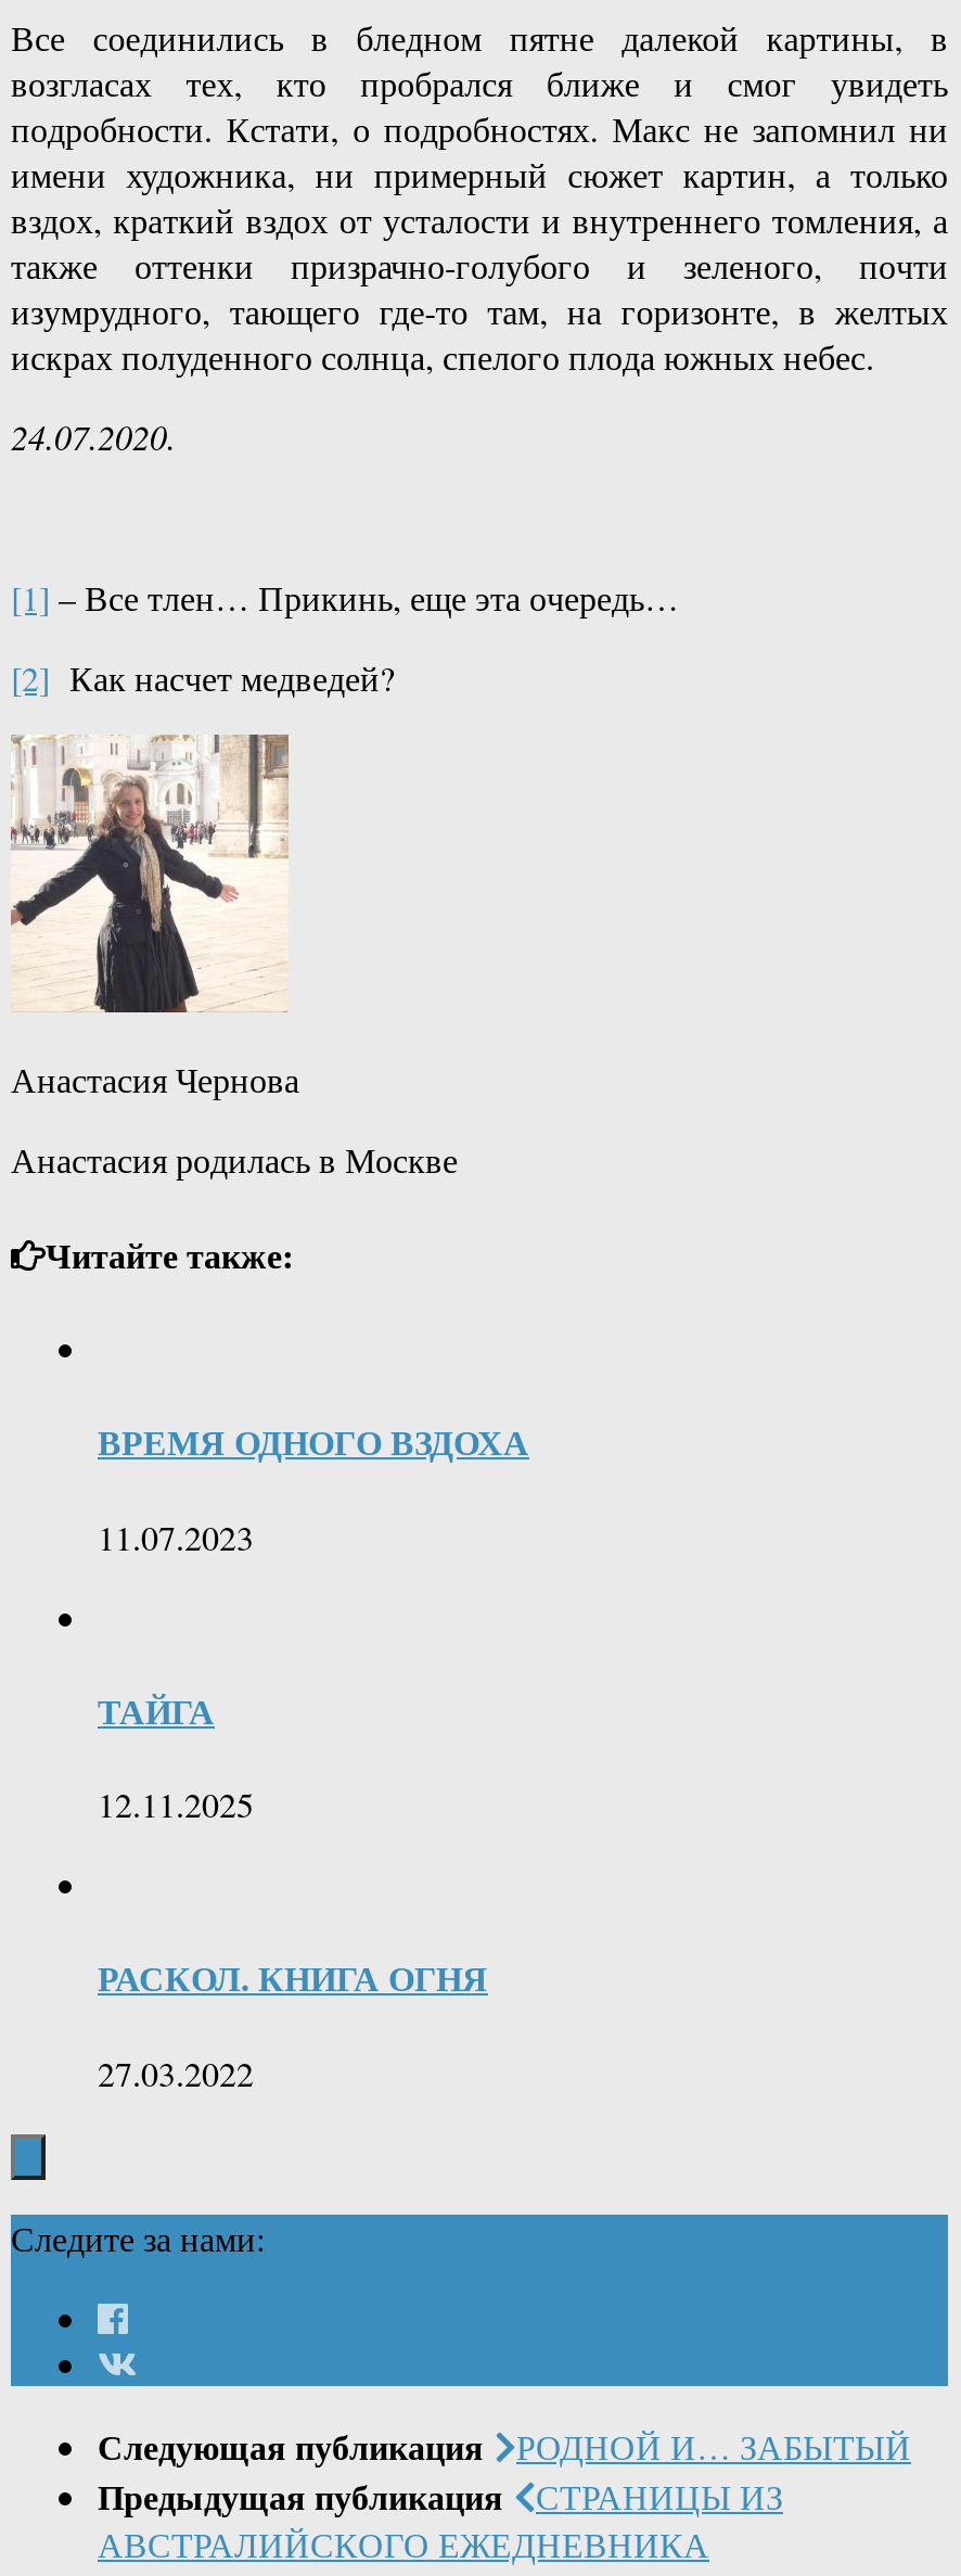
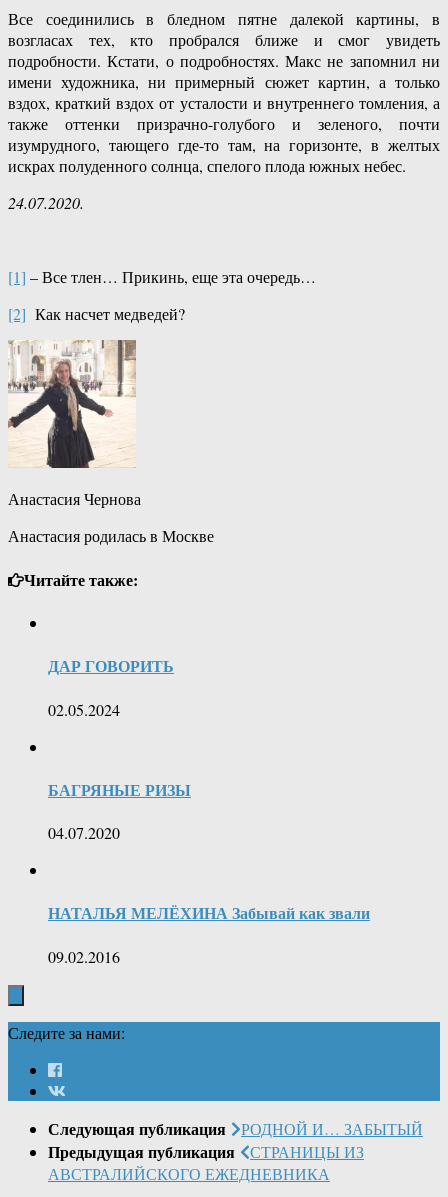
- ВРЕМЯ ОДНОГО ВЗДОХА
+ ДАР ГОВОРИТЬ

- 11.07.2023
+ 02.05.2024

- ТАЙГА
+ БАГРЯНЫЕ РИЗЫ

- 12.11.2025
+ 04.07.2020

- РАСКОЛ. КНИГА ОГНЯ
+ НАТАЛЬЯ МЕЛЁХИНА Забывай как звали

- 27.03.2022
+ 09.02.2016
